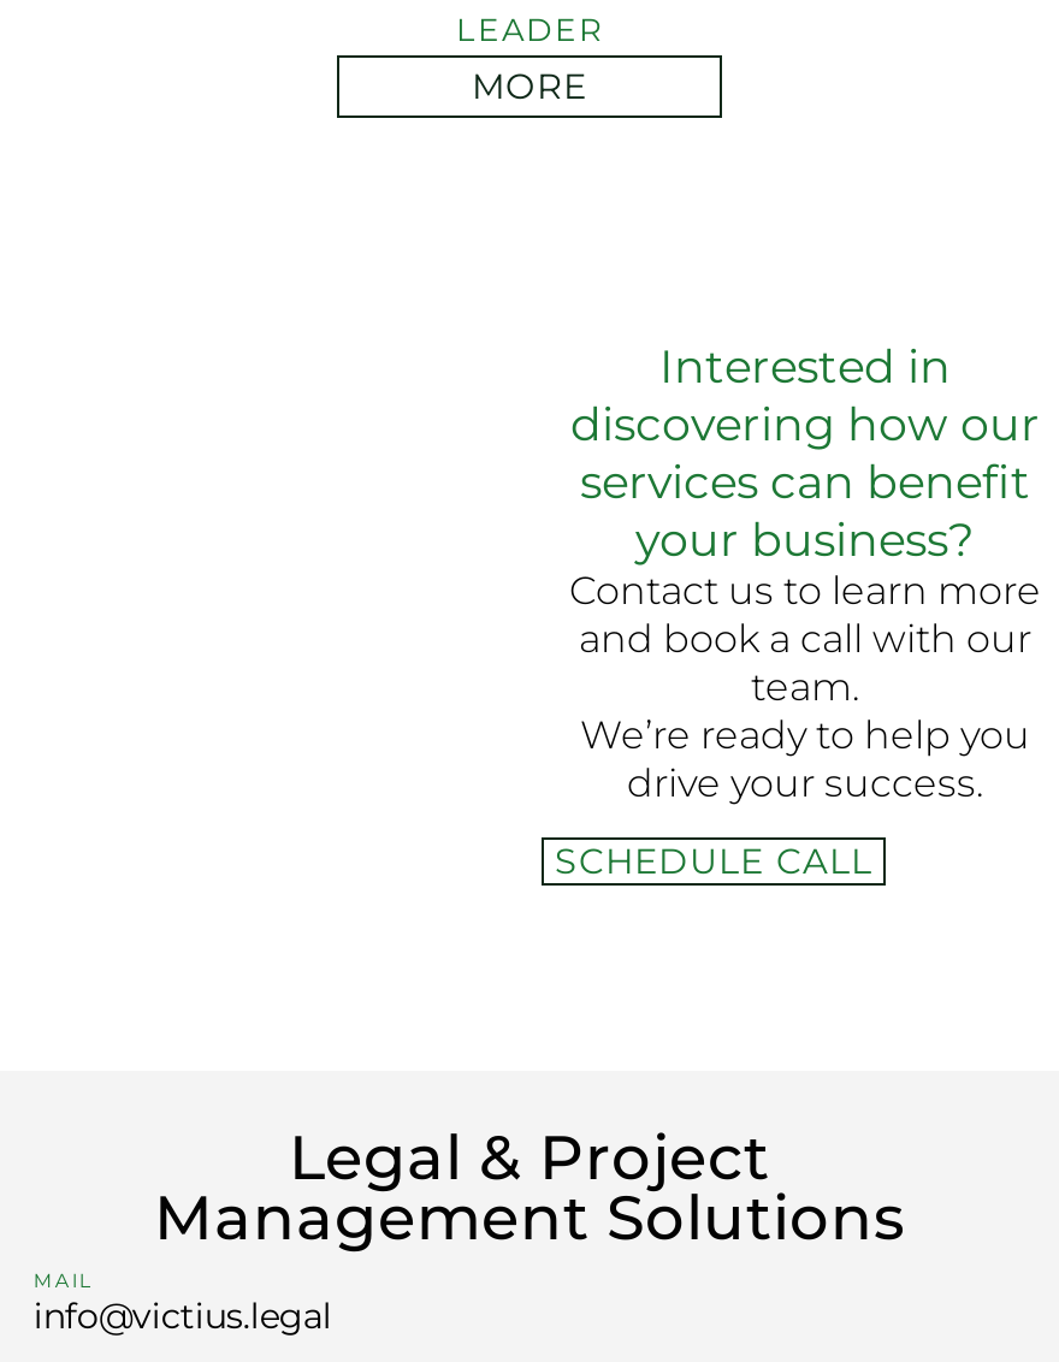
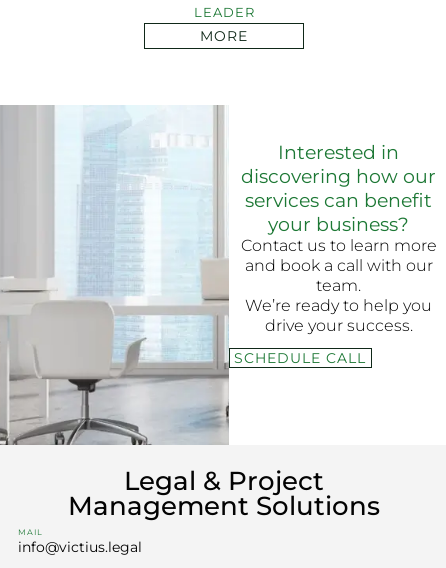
+ [image]
